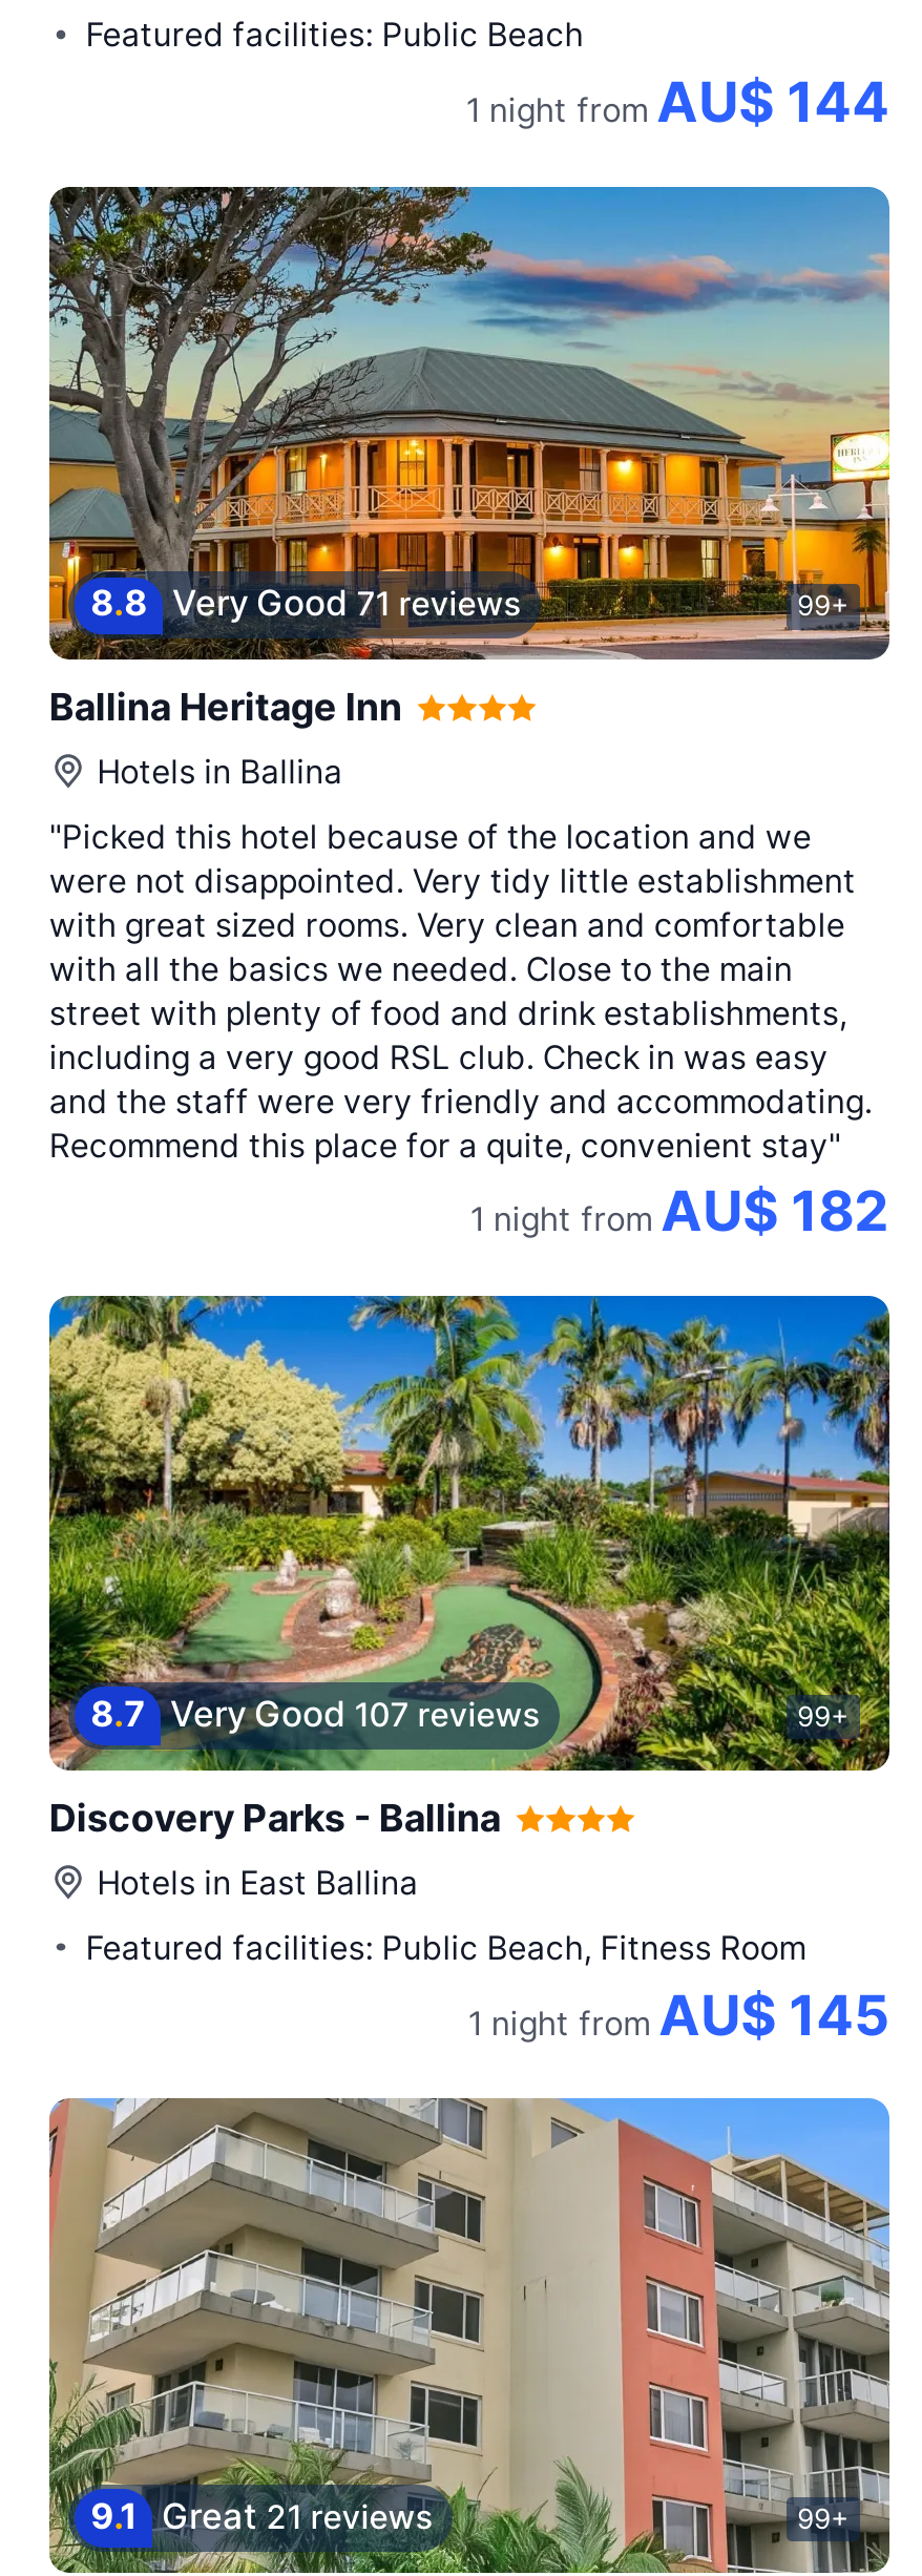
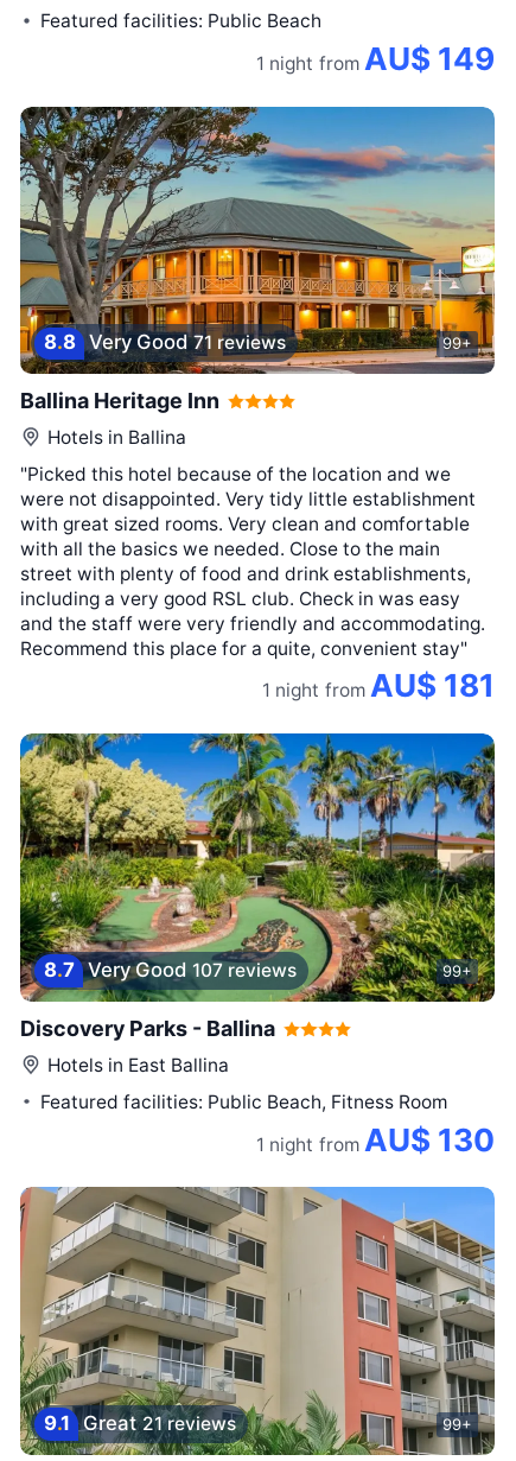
- 1 night from AU$ 144
+ 1 night from AU$ 149

- 1 night from AU$ 182
+ 1 night from AU$ 181

- 1 night from AU$ 145
+ 1 night from AU$ 130
